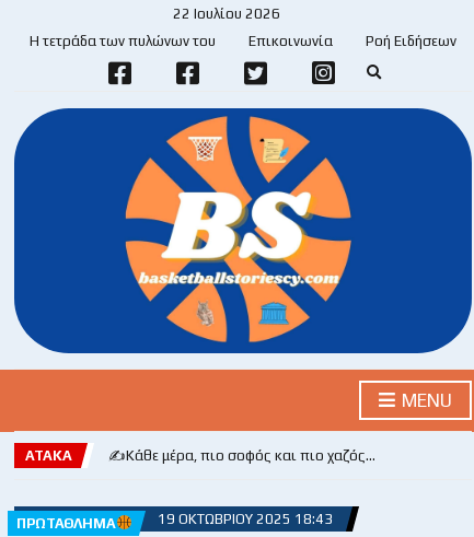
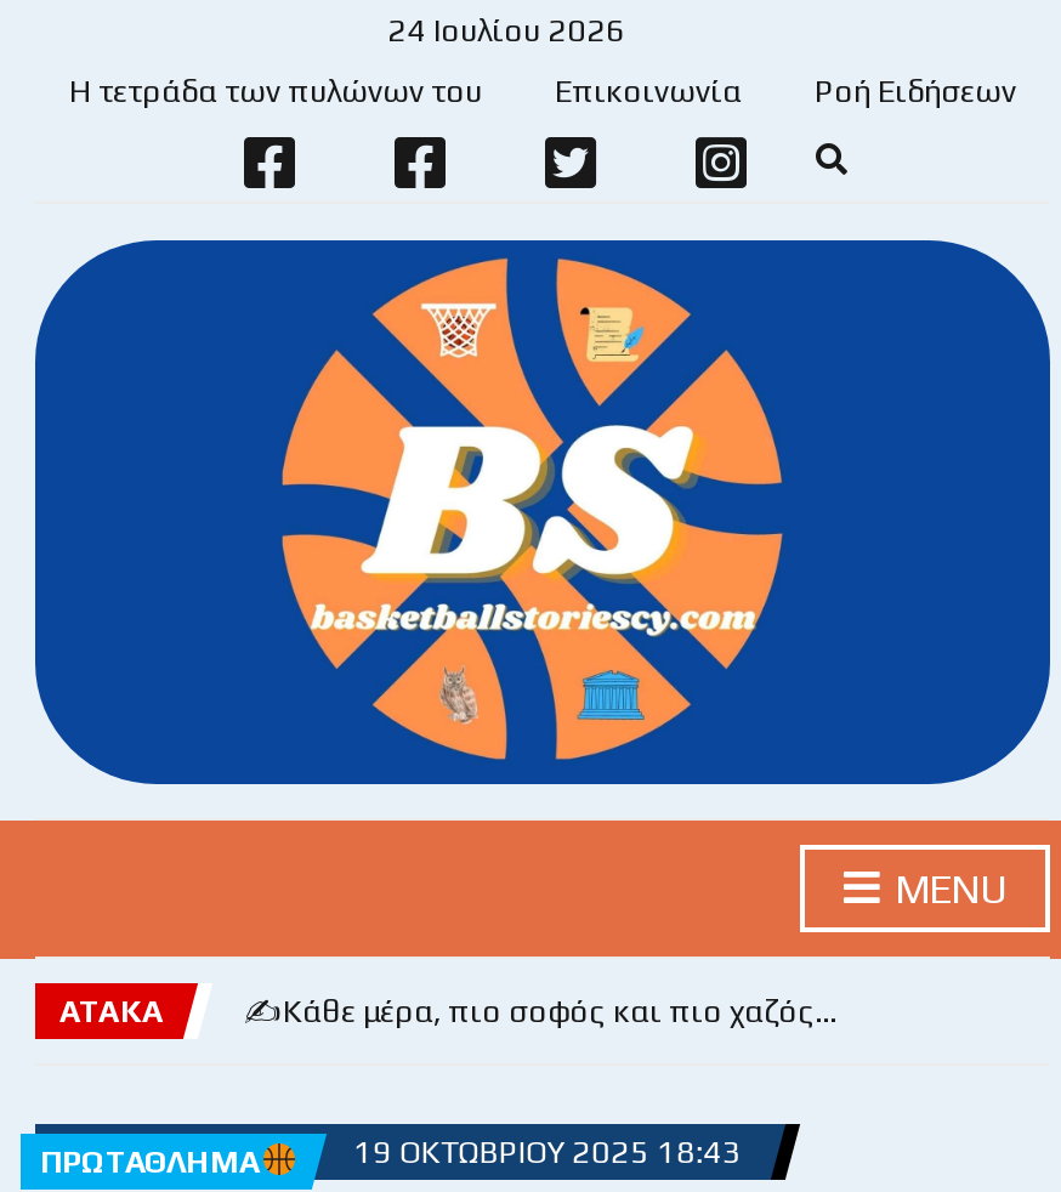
- 22 Ιουλίου 2026
+ 24 Ιουλίου 2026
